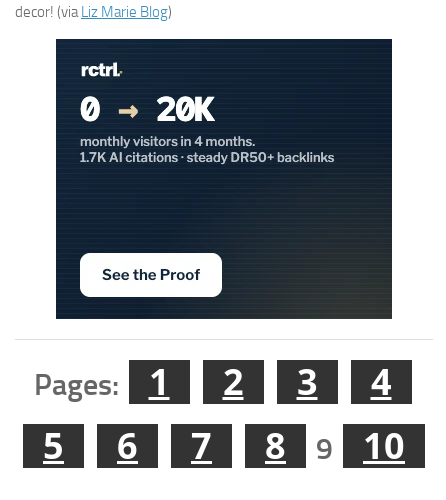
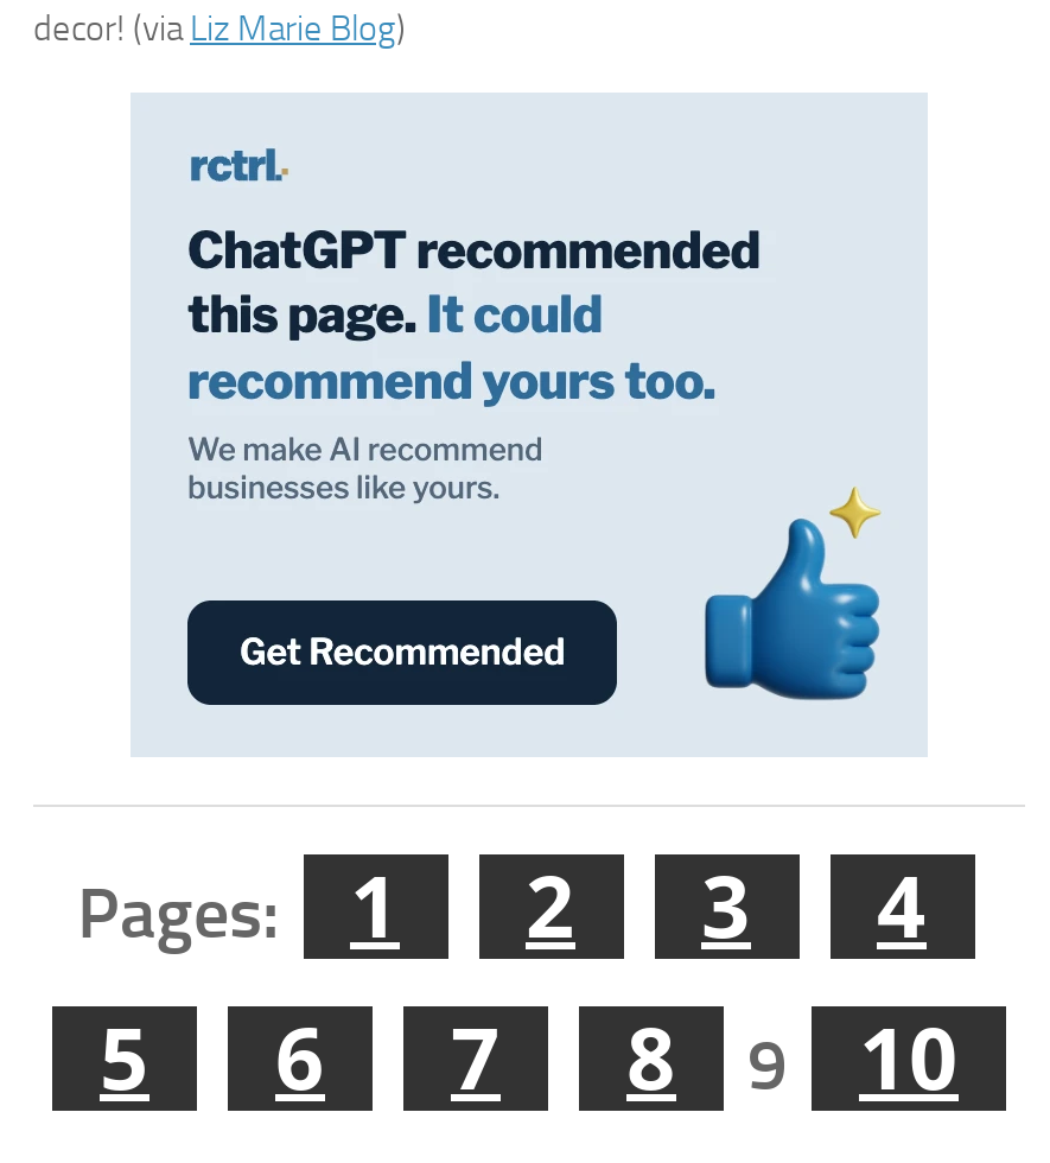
- [image]
+ [image]
